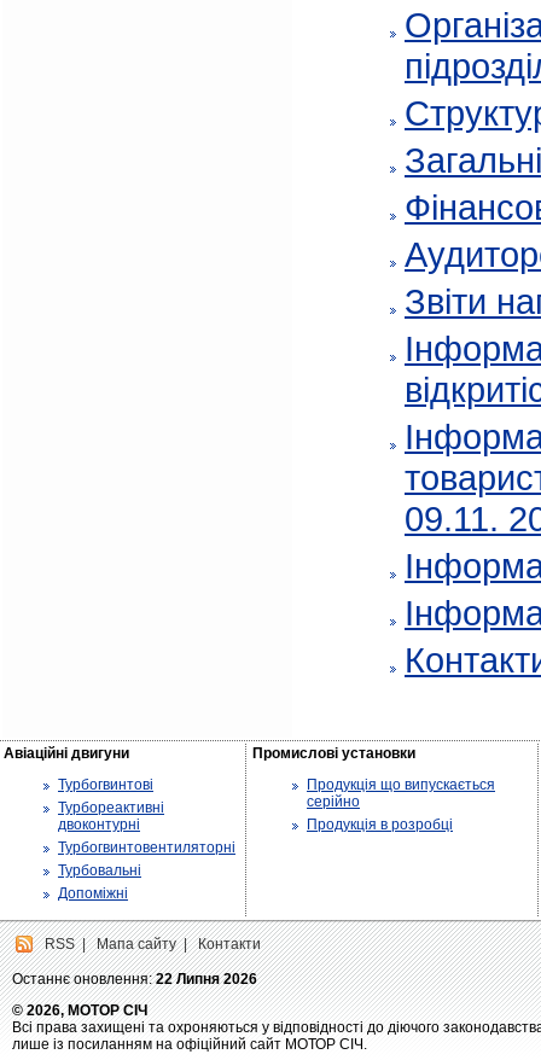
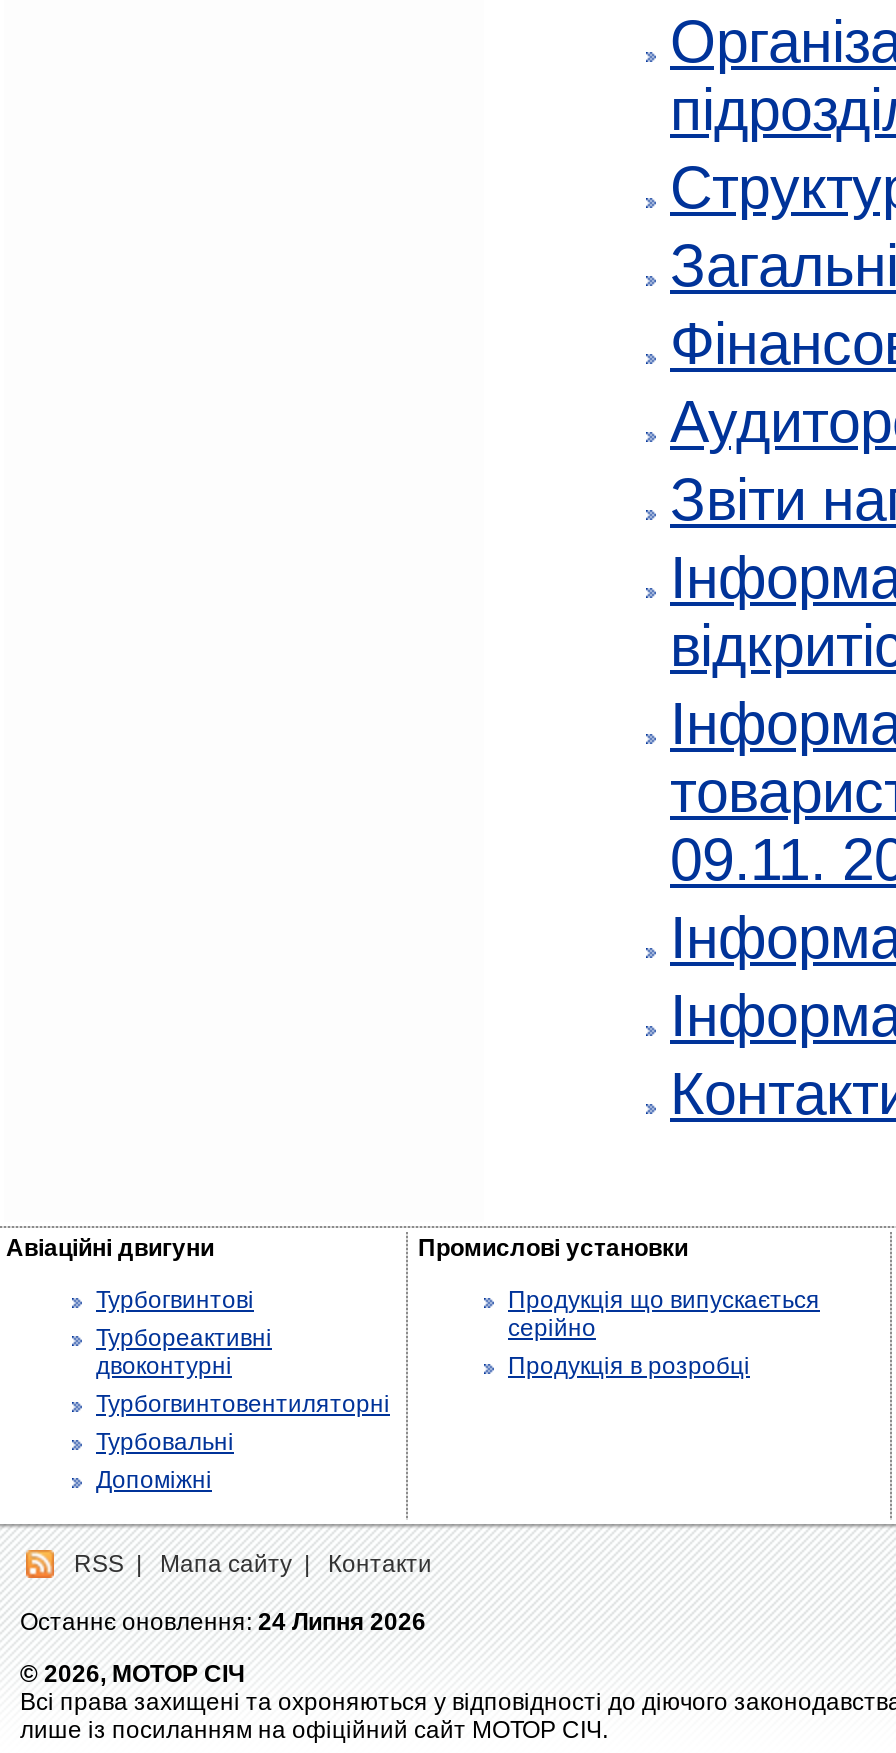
- Останнє оновлення: 22 Липня 2026
+ Останнє оновлення: 24 Липня 2026
